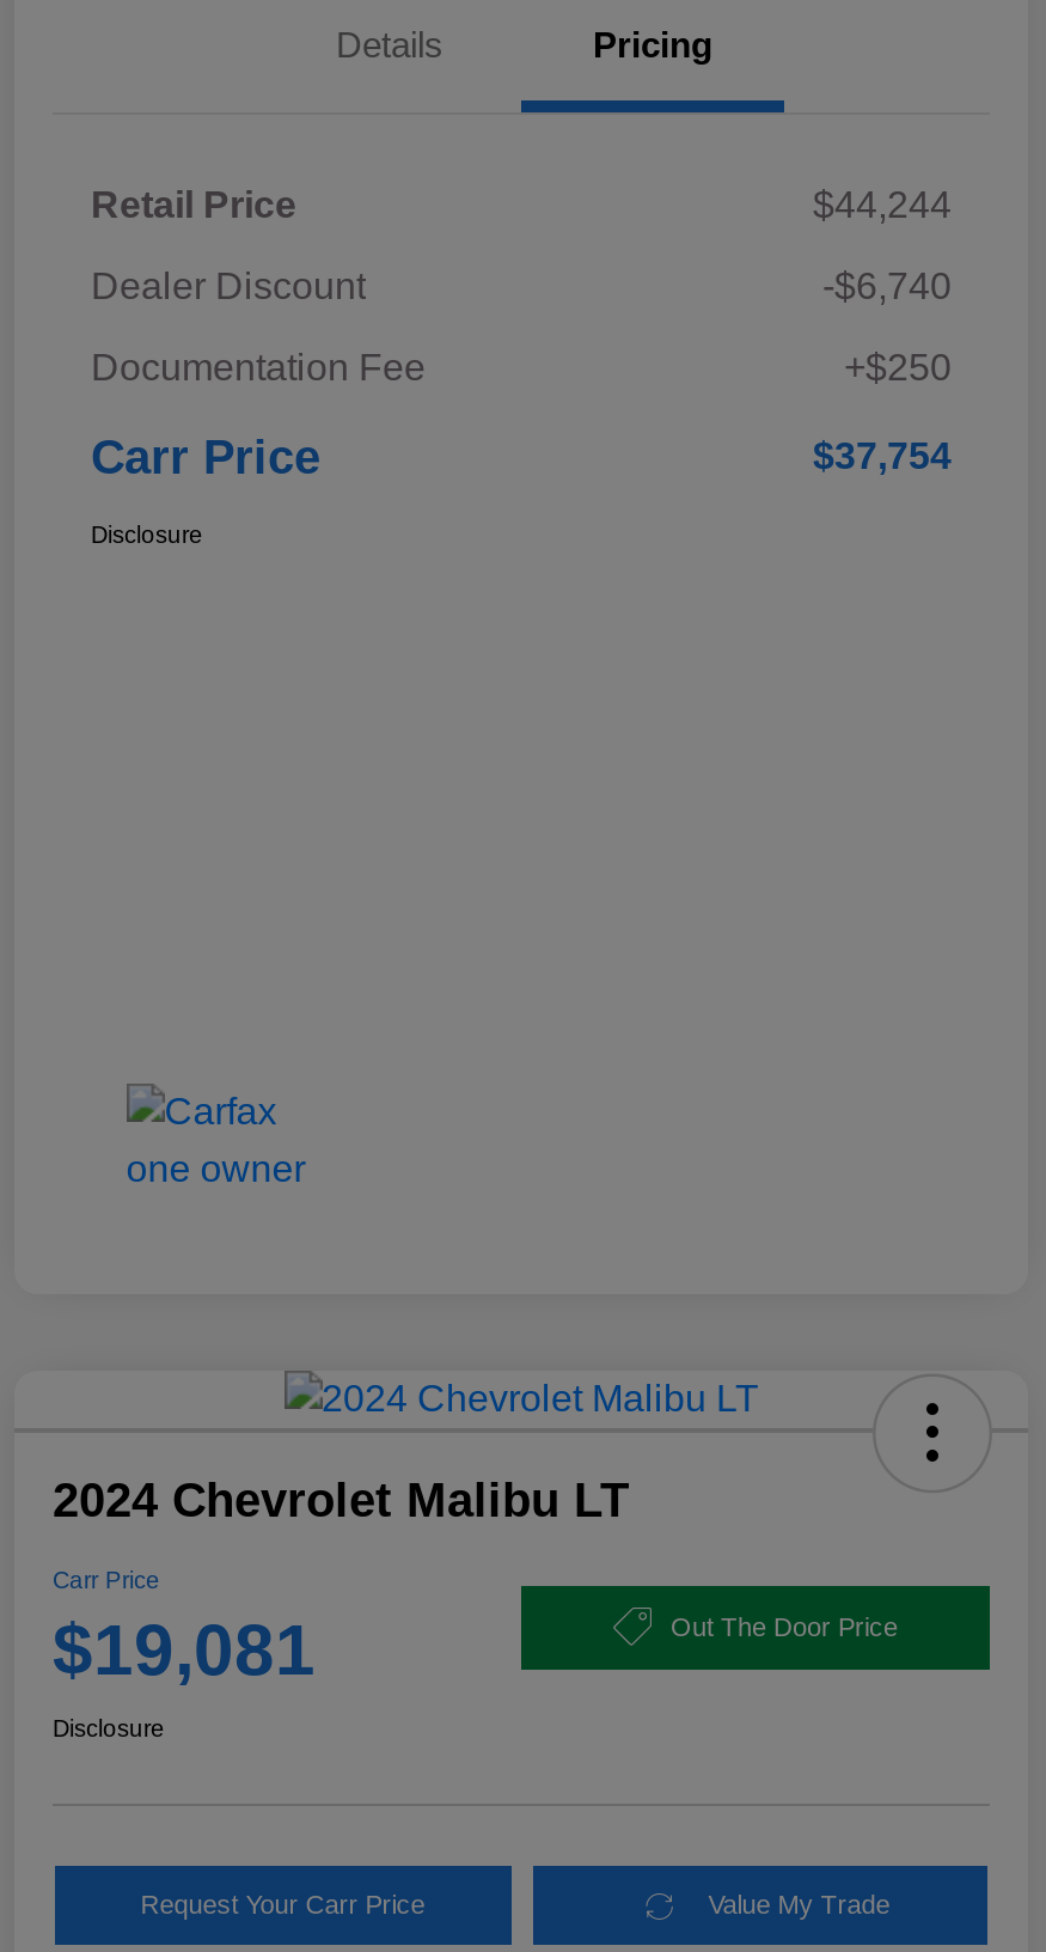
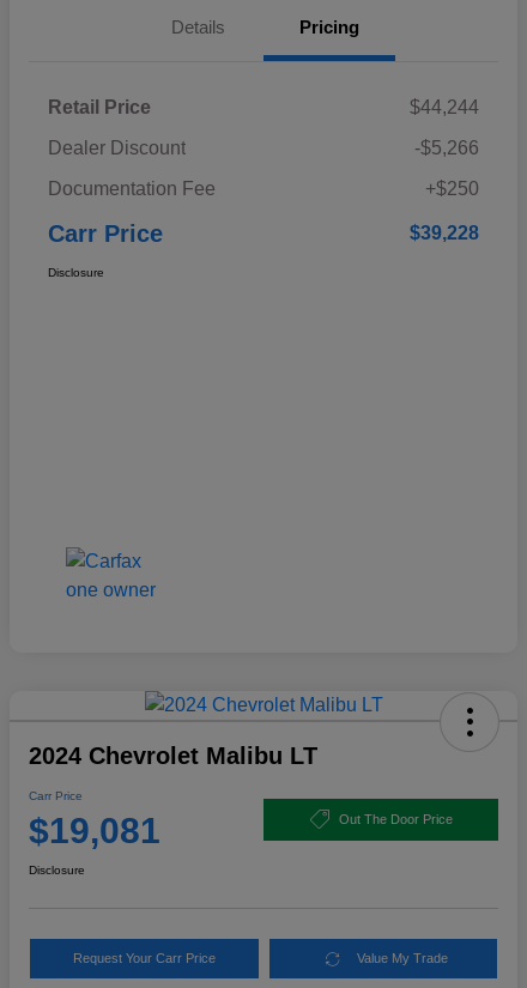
- -$6,740
+ -$5,266

- $37,754
+ $39,228
